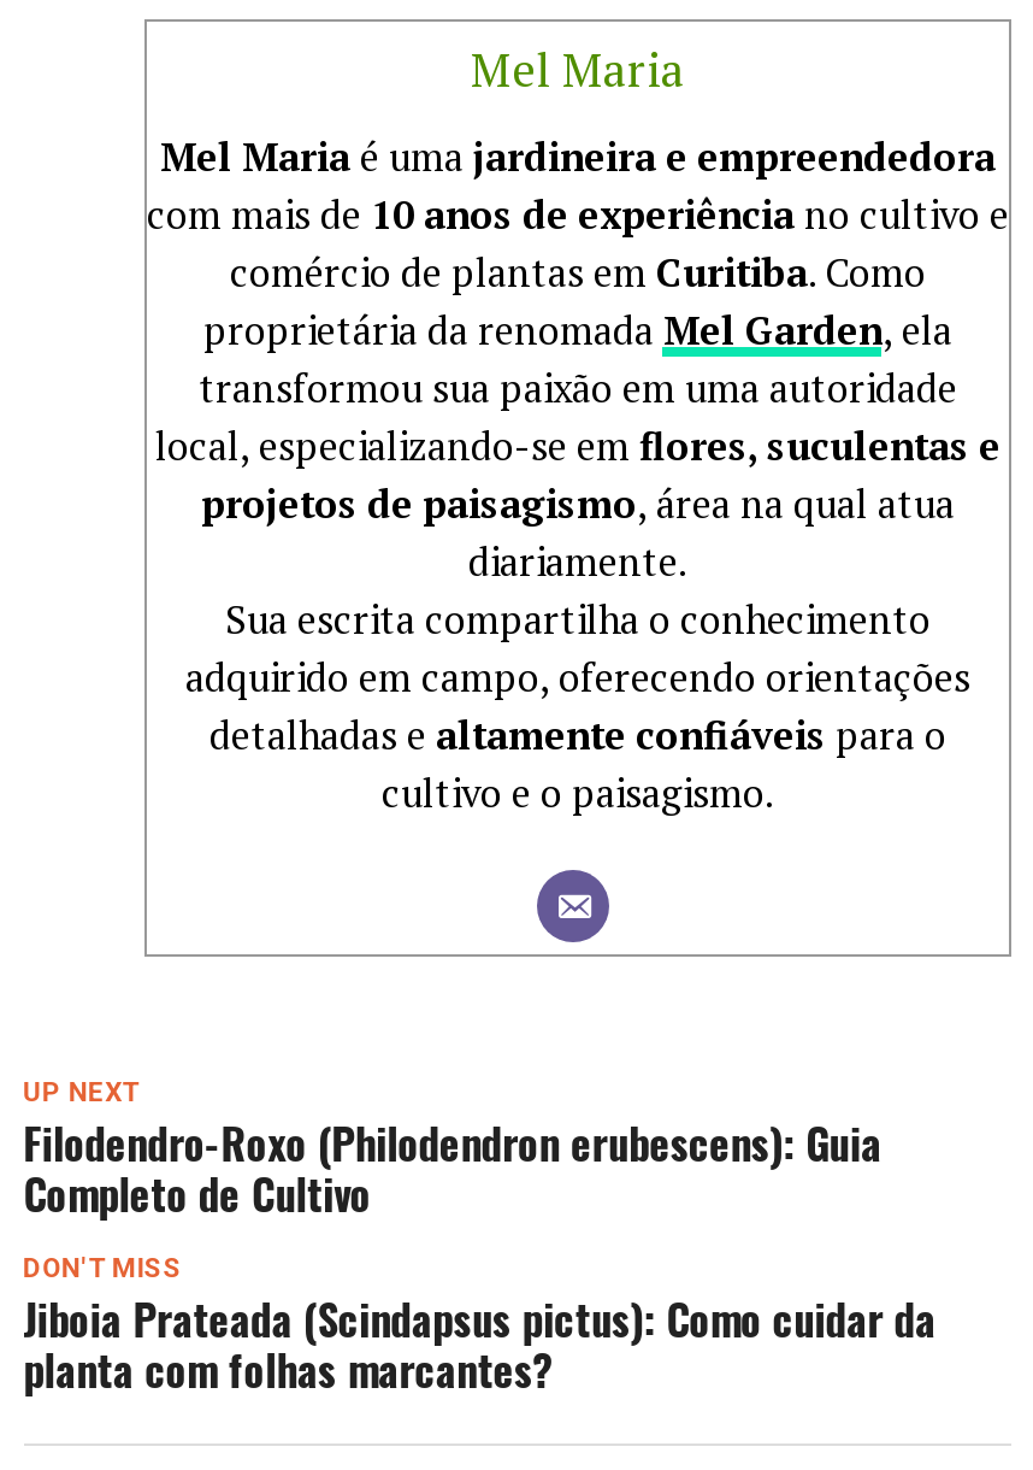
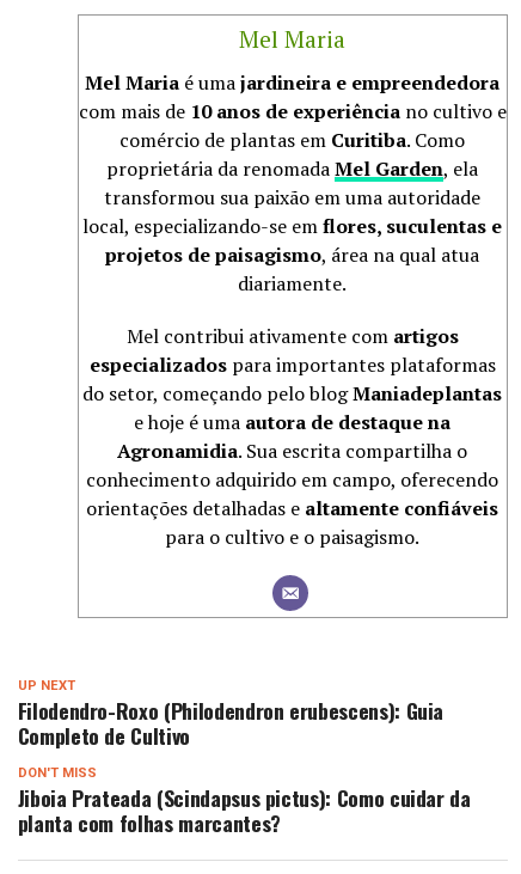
- Sua escrita compartilha o conhecimento
- adquirido em campo, oferecendo orientações
- detalhadas e altamente confiáveis para o
- cultivo e o paisagismo.
+ Mel contribui ativamente com artigos
+ especializados para importantes plataformas
+ do setor, começando pelo blog Maniadeplantas
+ e hoje é uma autora de destaque na
+ Agronamidia. Sua escrita compartilha o
+ conhecimento adquirido em campo, oferecendo
+ orientações detalhadas e altamente confiáveis
+ para o cultivo e o paisagismo.
